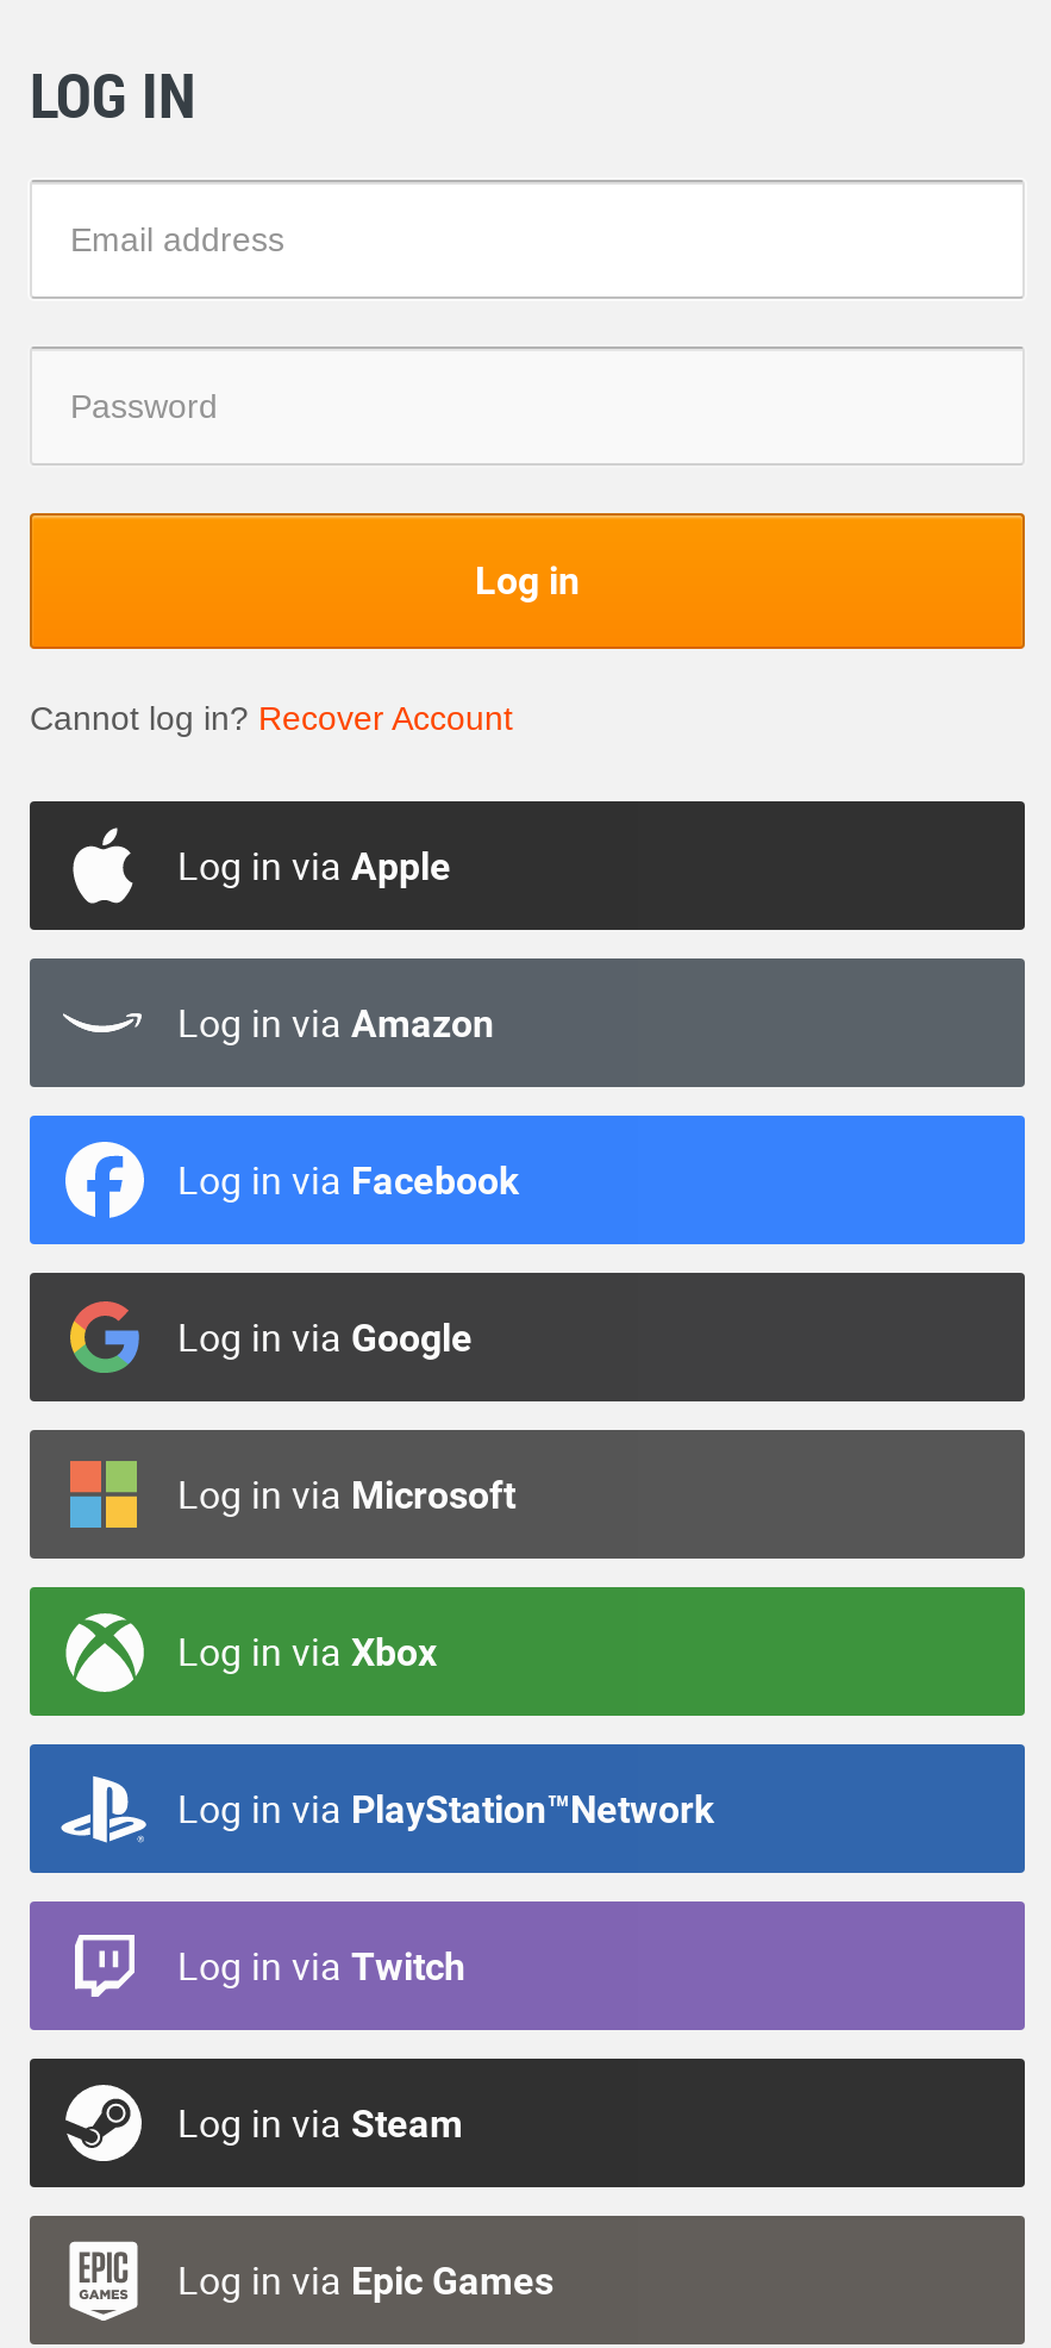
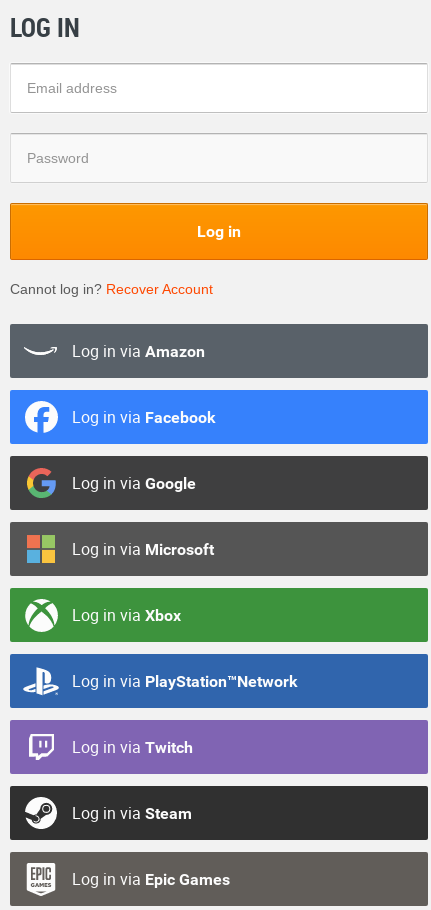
- Log in via Apple
